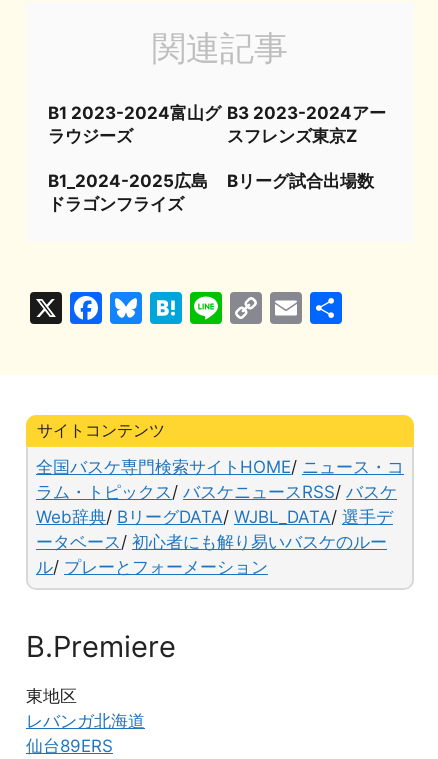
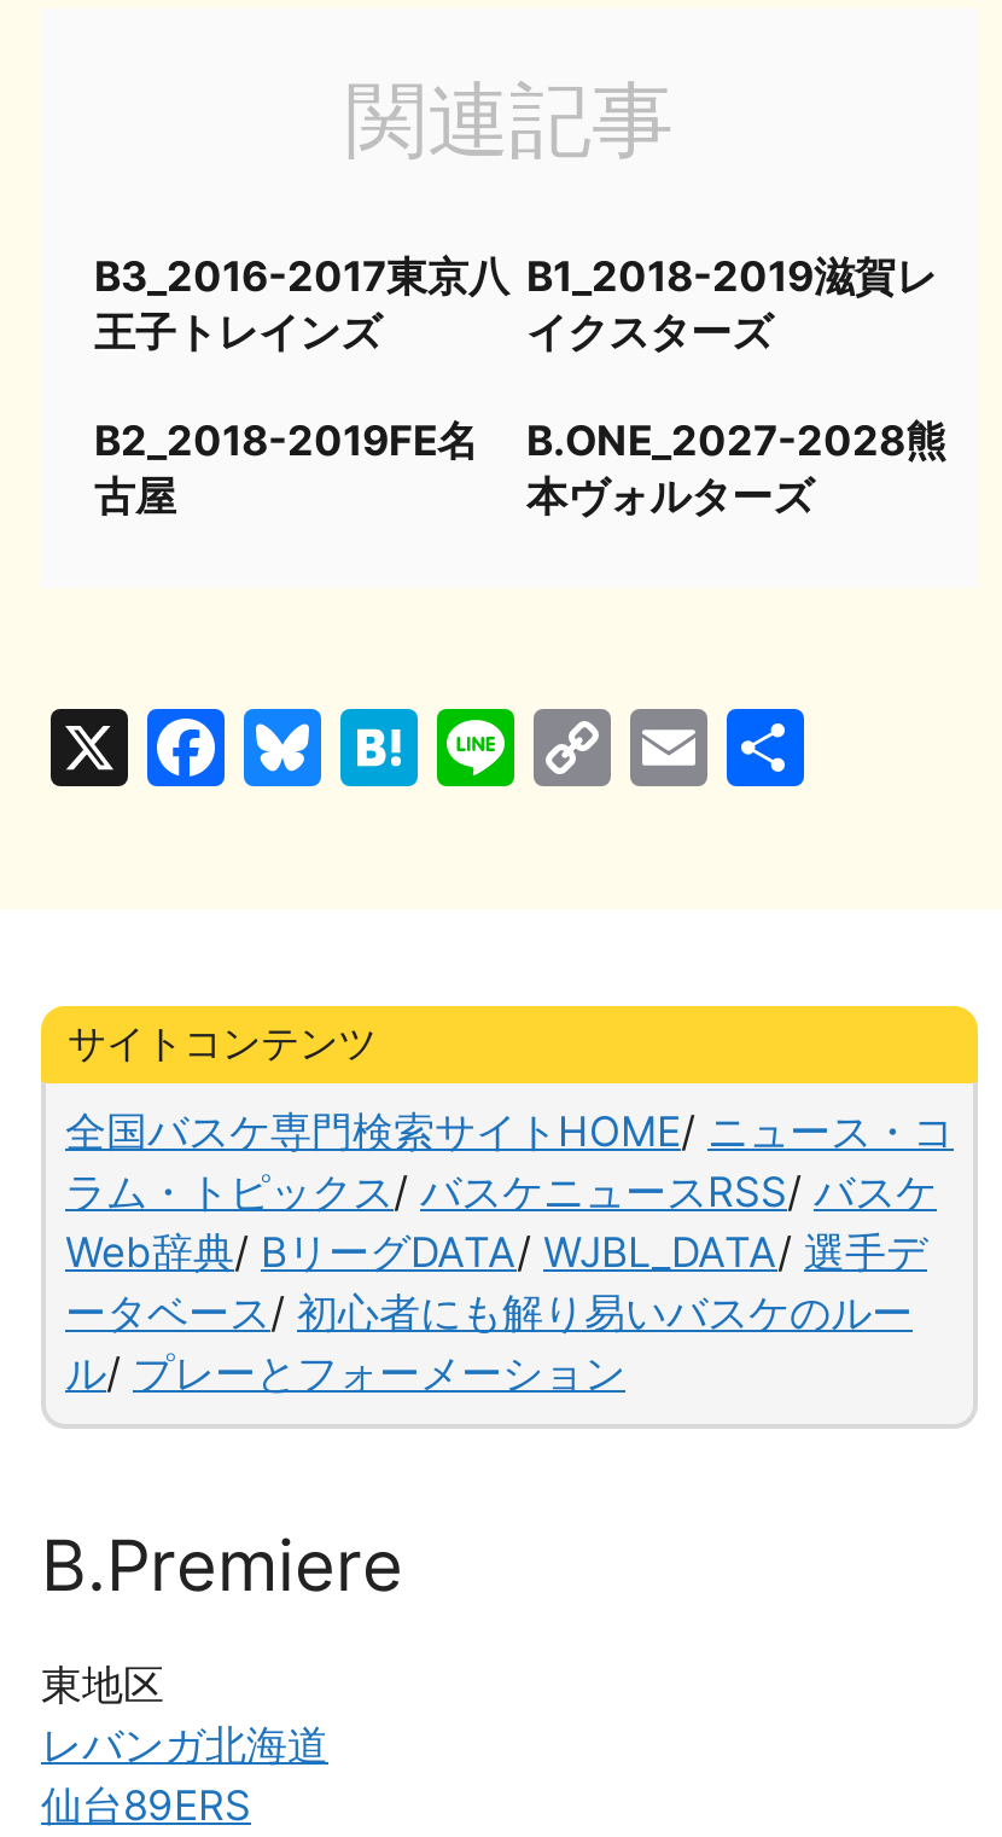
- B1 2023-2024富山グ
- ラウジーズ
+ B3_2016-2017東京八
+ 王子トレインズ

- B3 2023-2024アー
- スフレンズ東京Z
+ B1_2018-2019滋賀レ
+ イクスターズ

- B1_2024-2025広島
- ドラゴンフライズ
+ B2_2018-2019FE名
+ 古屋

- Bリーグ試合出場数
+ B.ONE_2027-2028熊
+ 本ヴォルターズ
